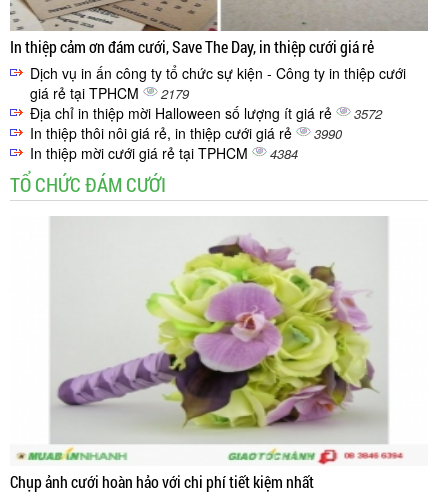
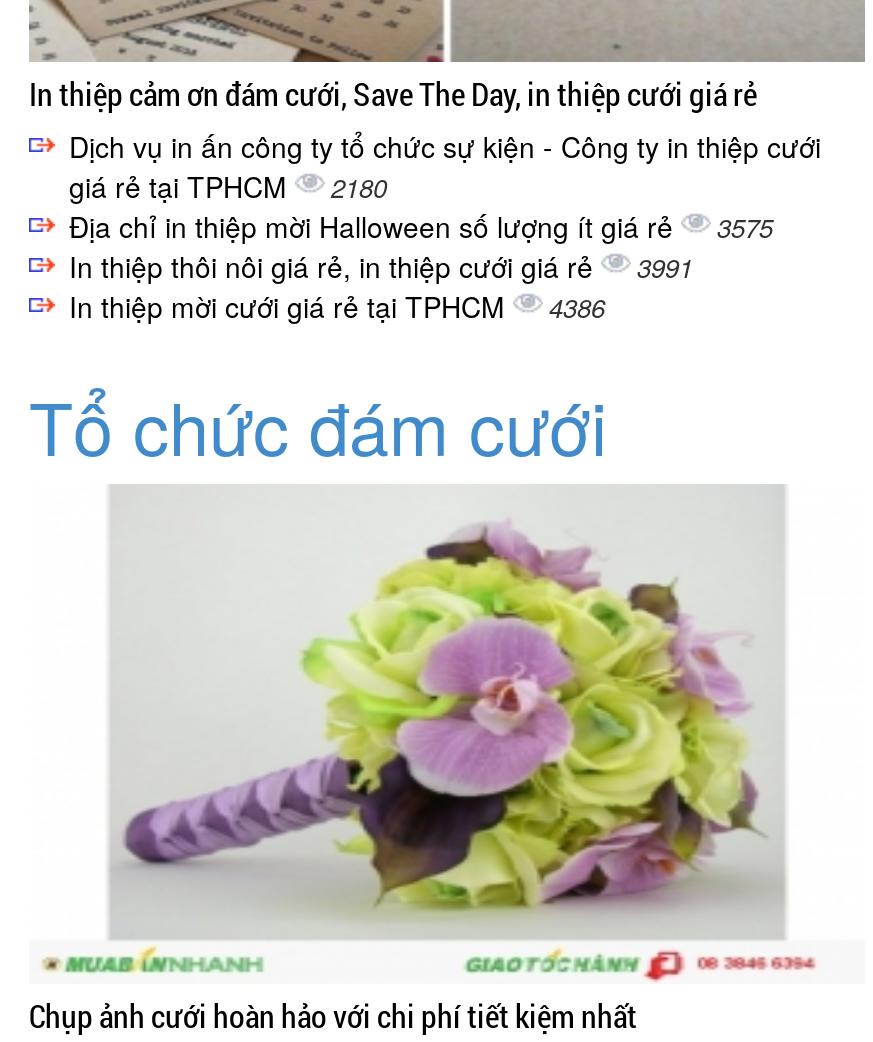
- giá rẻ tại TPHCM 2179
+ giá rẻ tại TPHCM 2180

- Địa chỉ in thiệp mời Halloween số lượng ít giá rẻ 3572
+ Địa chỉ in thiệp mời Halloween số lượng ít giá rẻ 3575

- In thiệp thôi nôi giá rẻ, in thiệp cưới giá rẻ 3990
+ In thiệp thôi nôi giá rẻ, in thiệp cưới giá rẻ 3991

- 4384
- TỔ CHỨC ĐÁM CƯỚI
+ 4386
+ Tổ chức đám cưới
